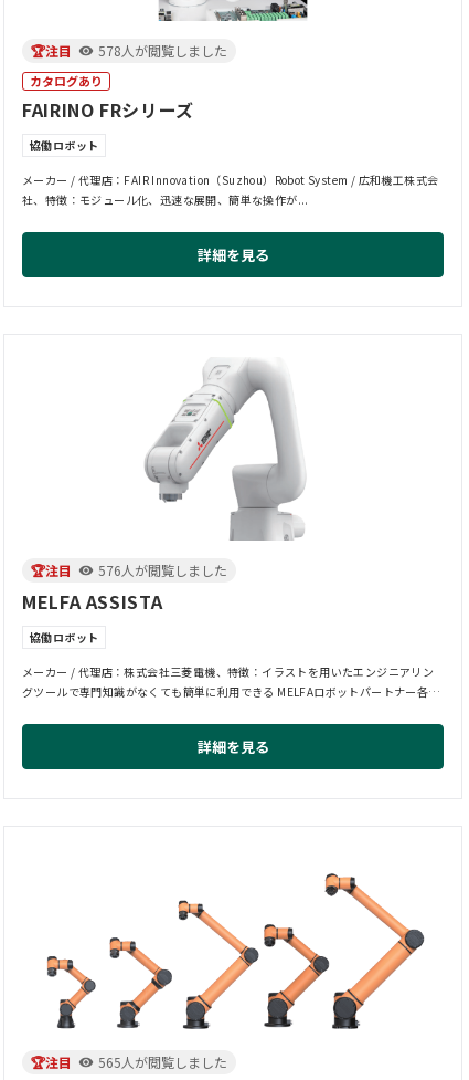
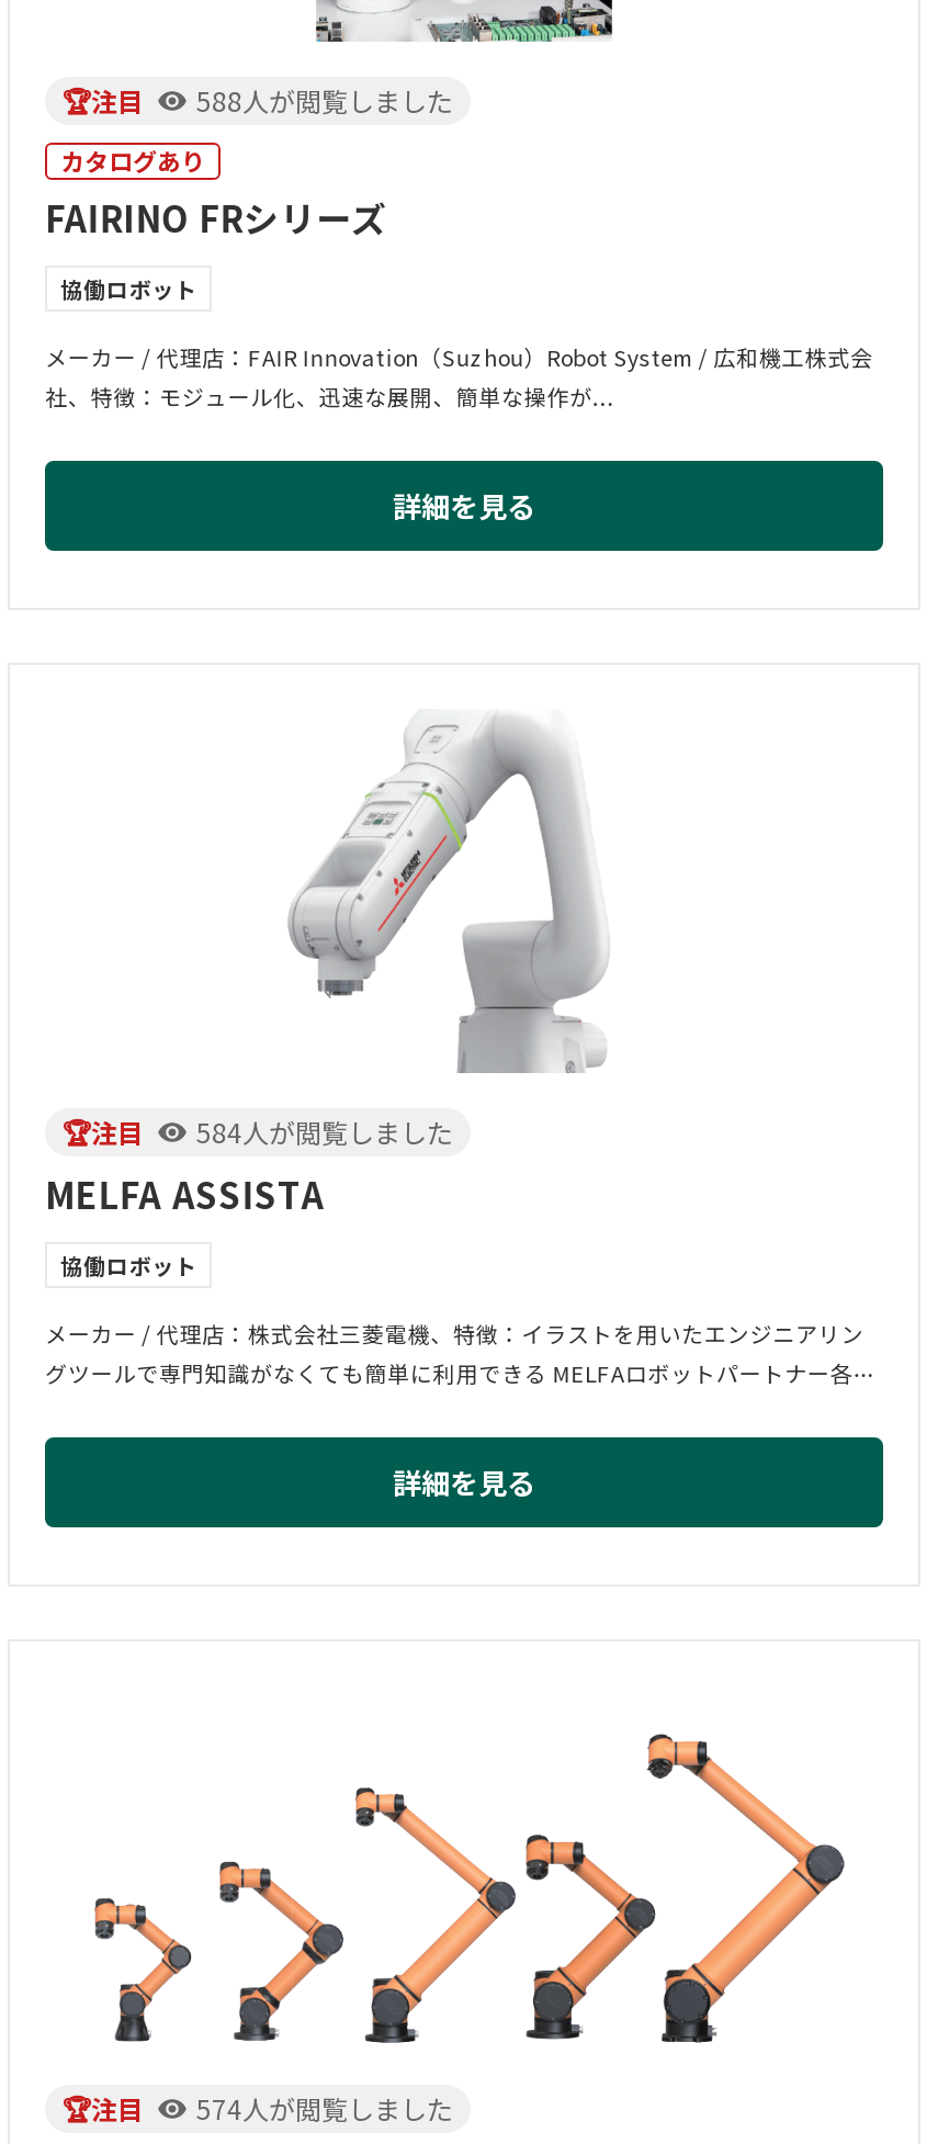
- 578人が閲覧しました
+ 588人が閲覧しました

- 576人が閲覧しました
+ 584人が閲覧しました

- 565人が閲覧しました
+ 574人が閲覧しました
